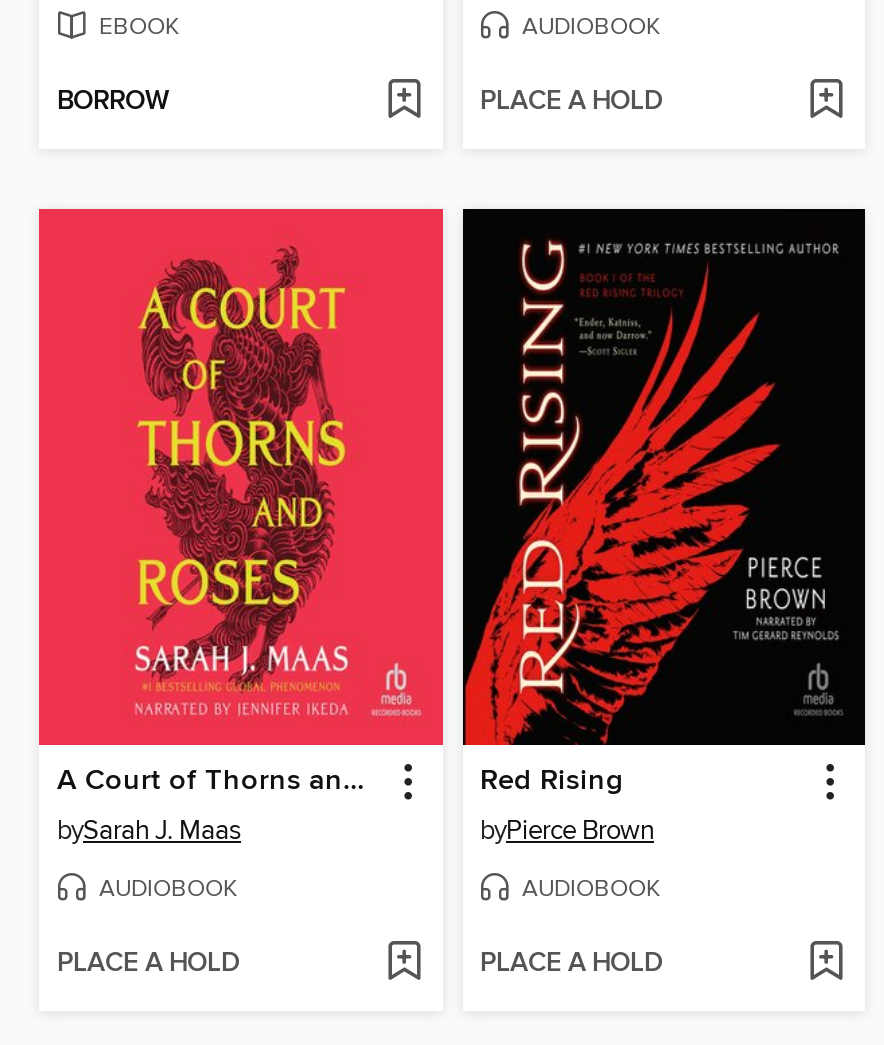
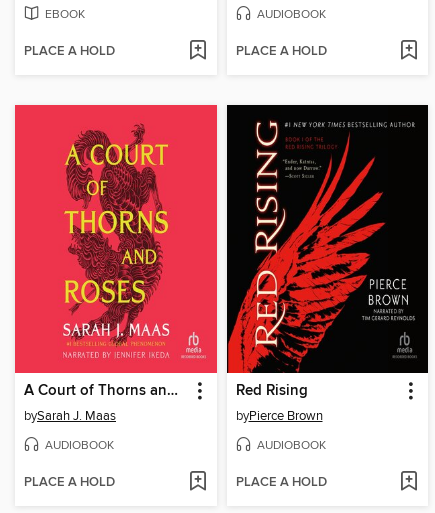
- BORROW
+ PLACE A HOLD
